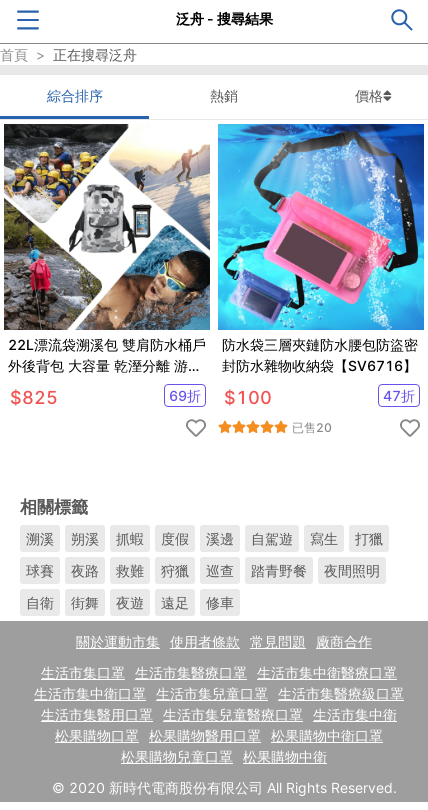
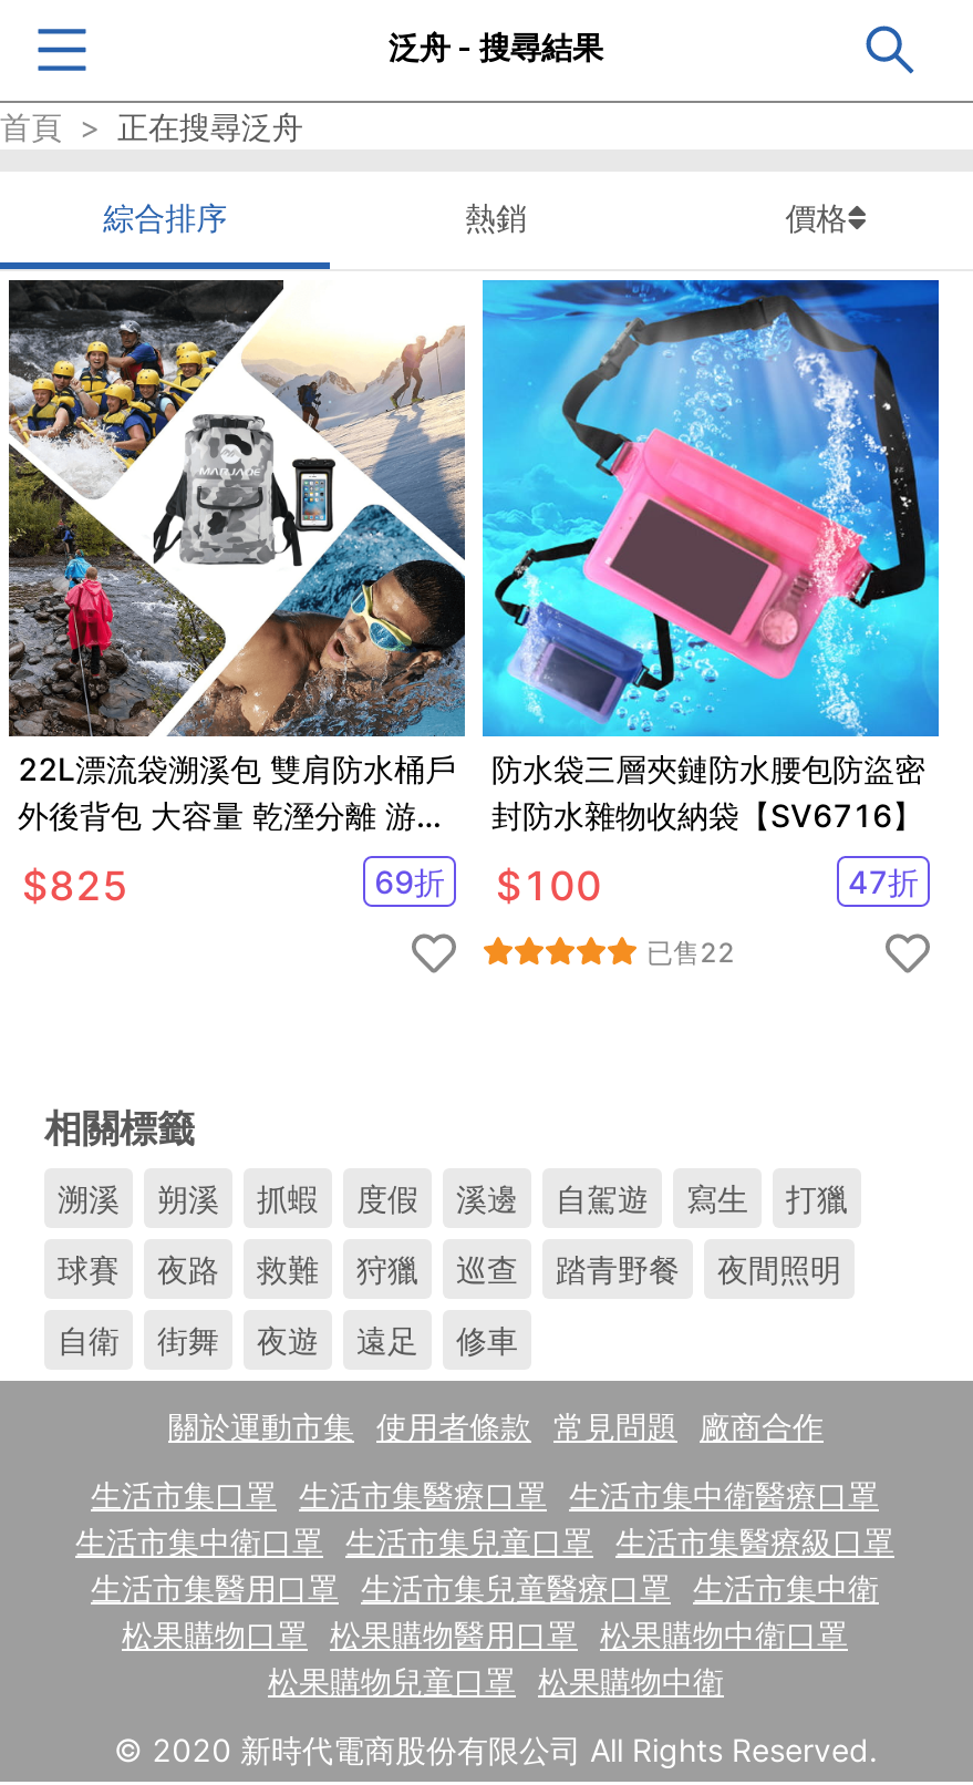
- 已售20
+ 已售22
